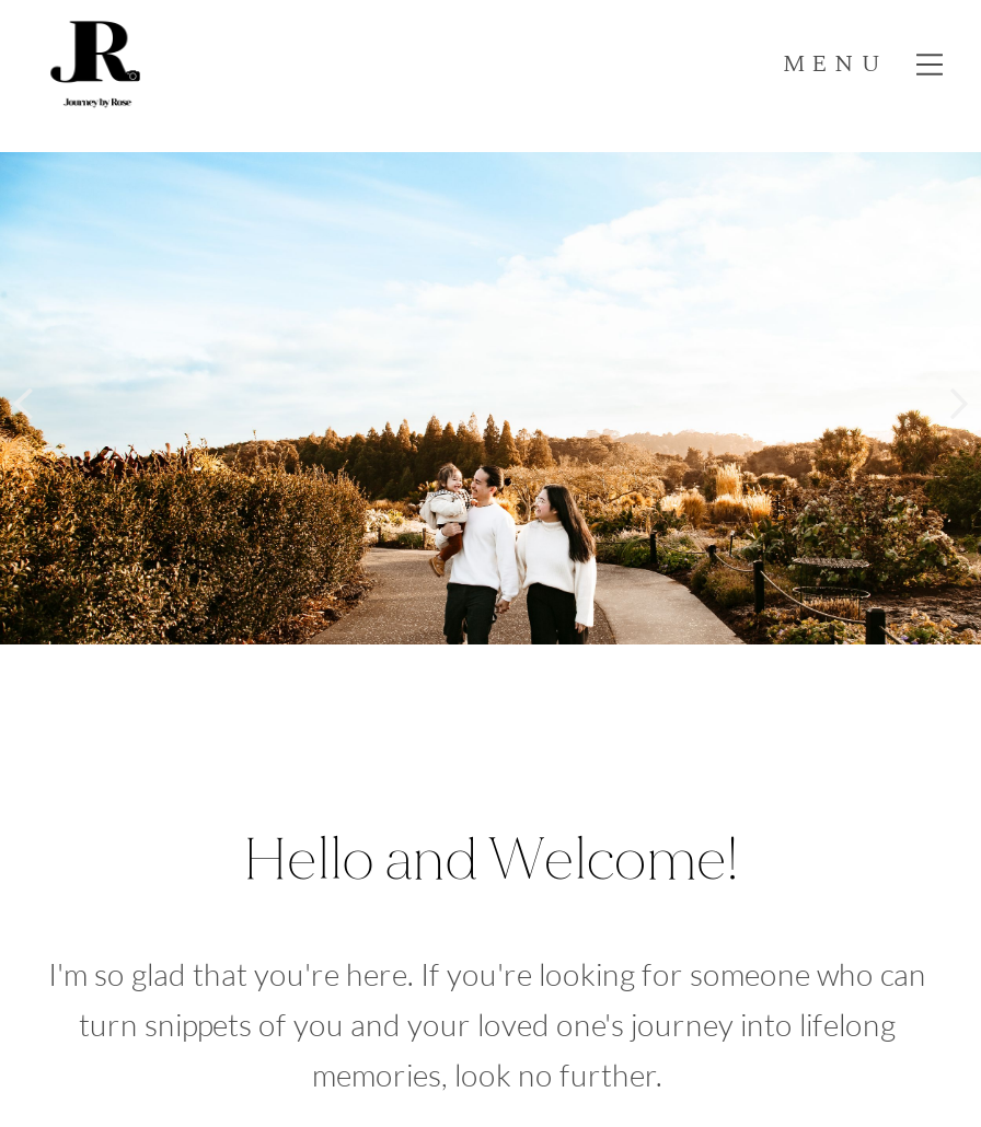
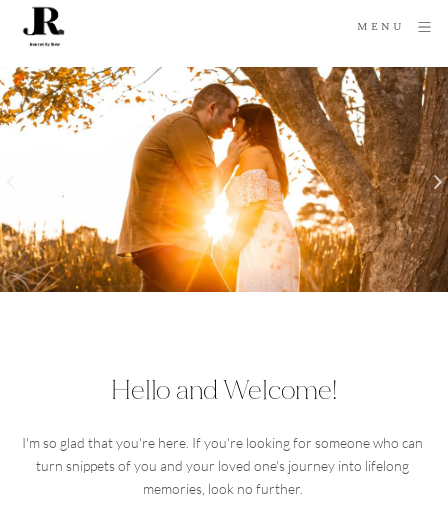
- [image]
+ [image]
